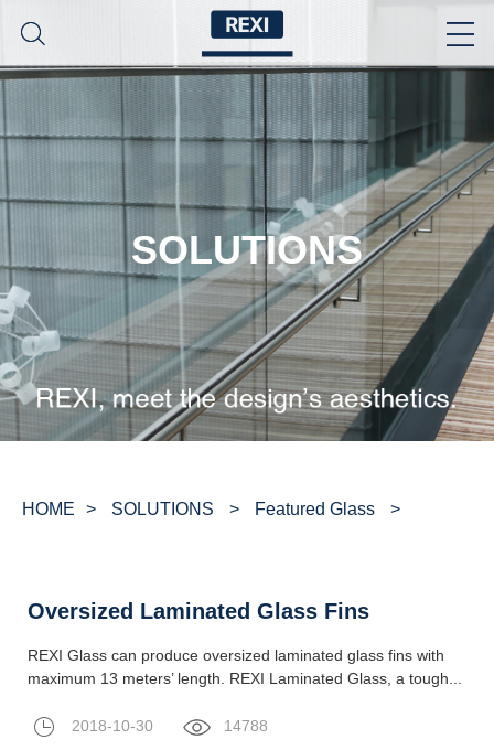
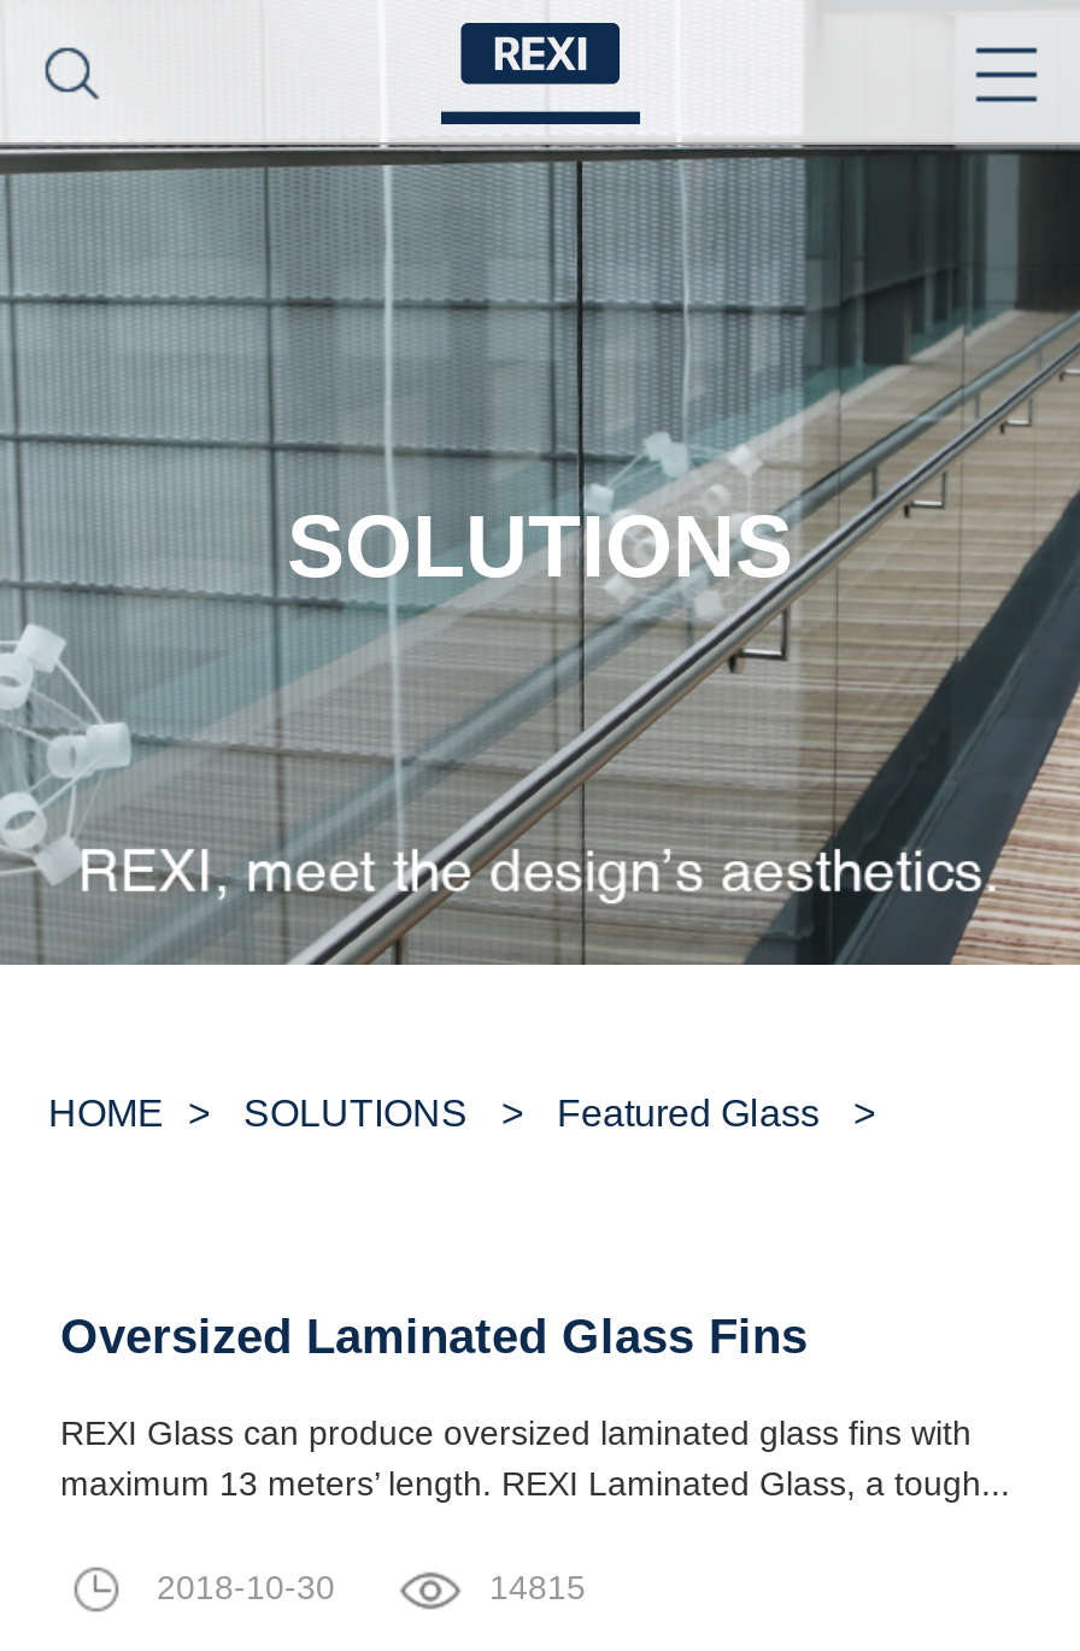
- 14788
+ 14815
